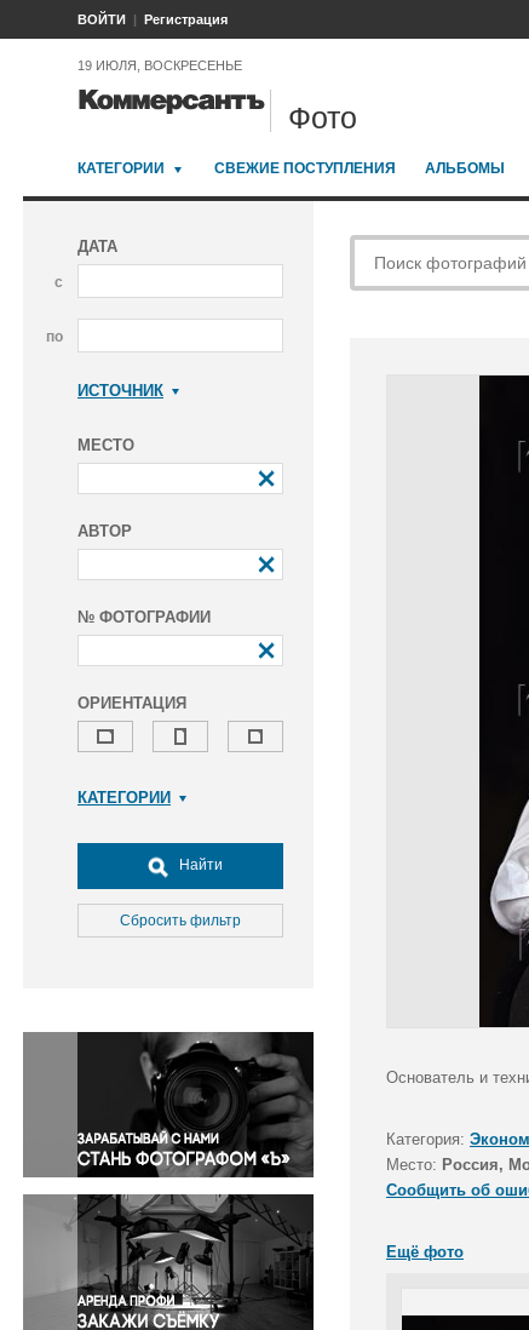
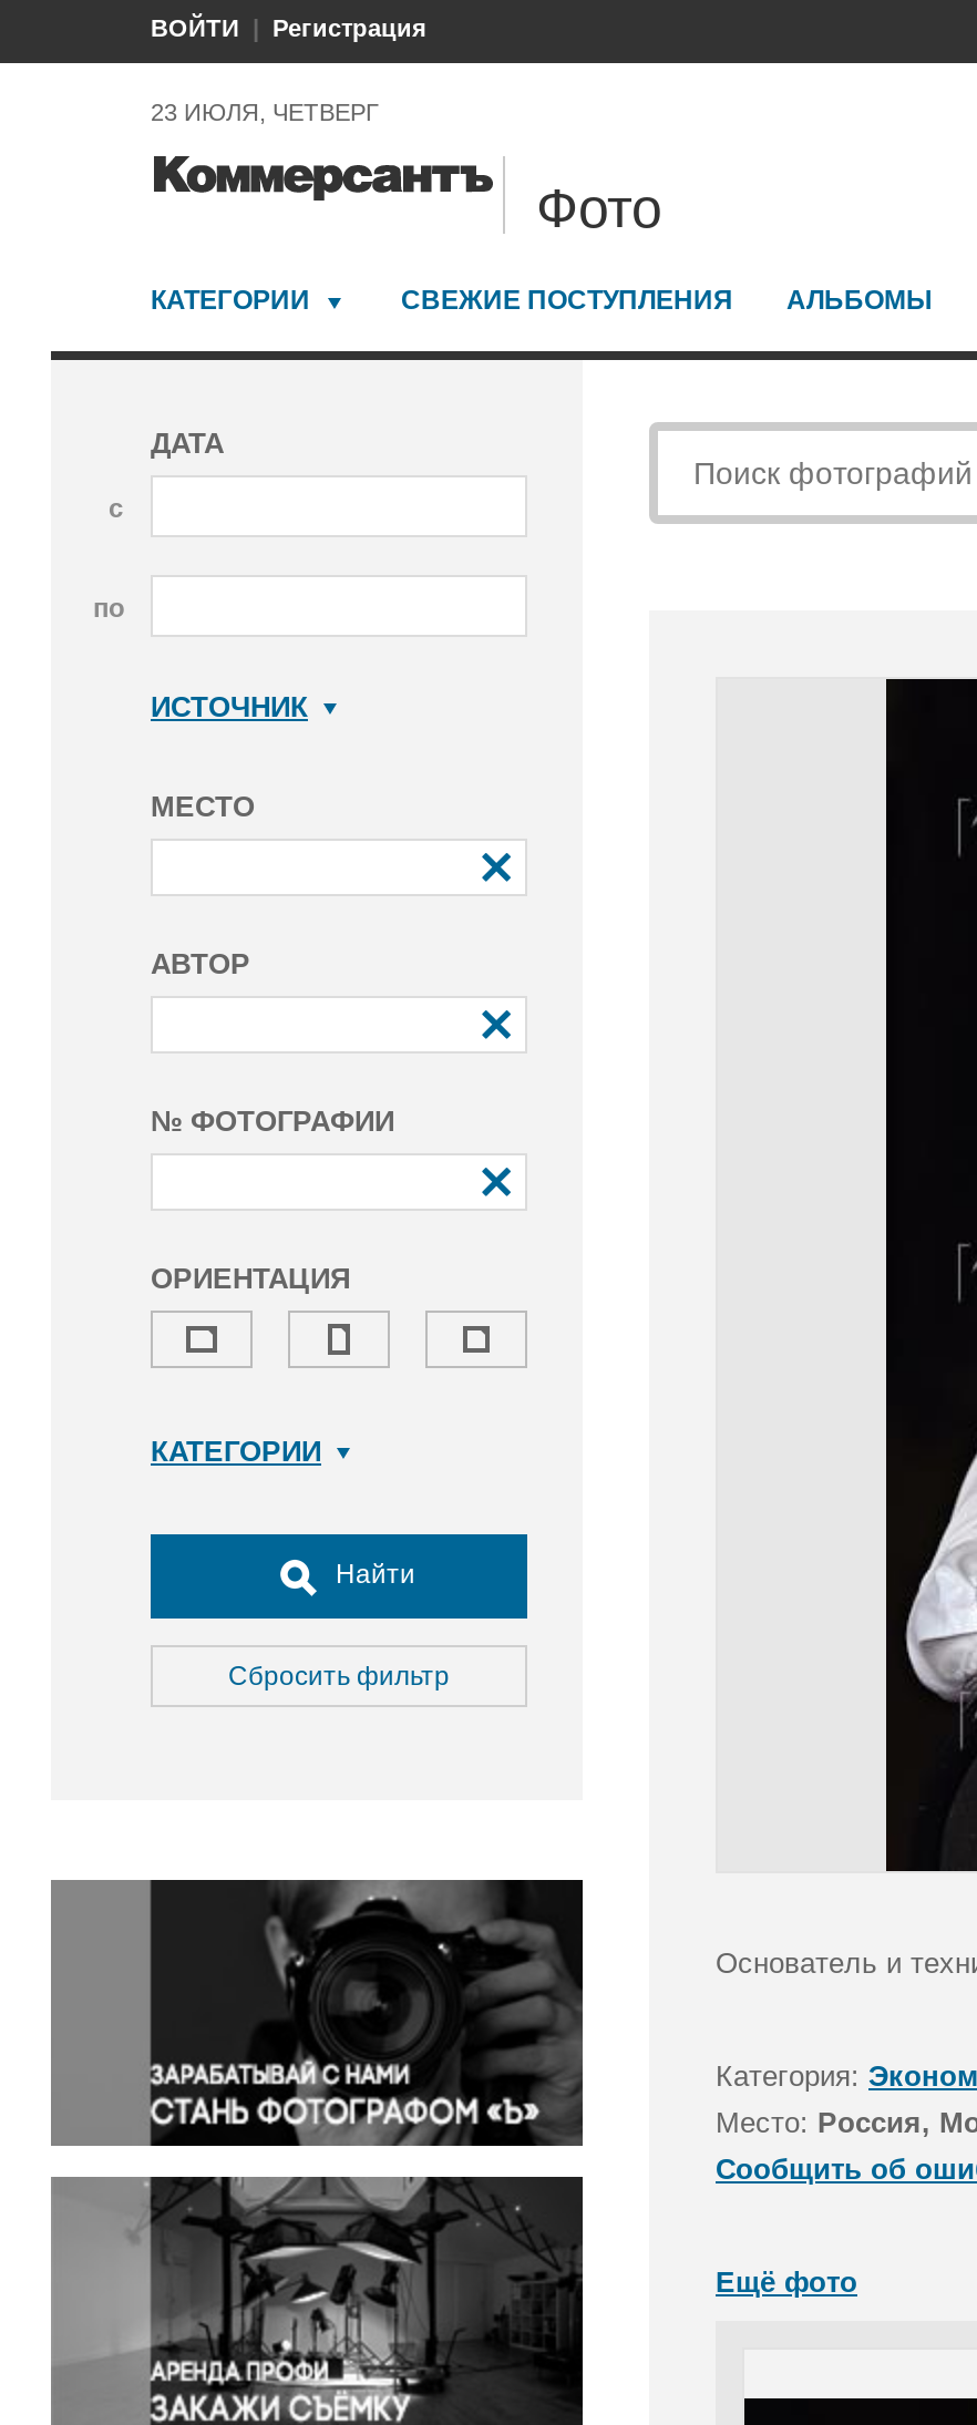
- 19 ИЮЛЯ, ВОСКРЕСЕНЬЕ
+ 23 ИЮЛЯ, ЧЕТВЕРГ
